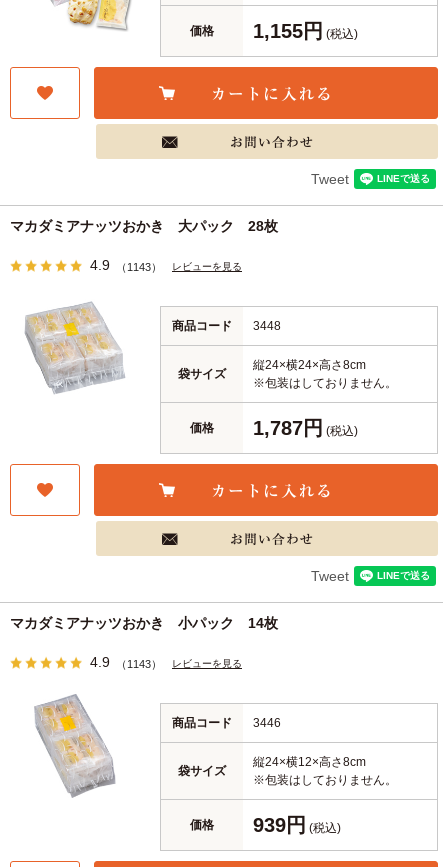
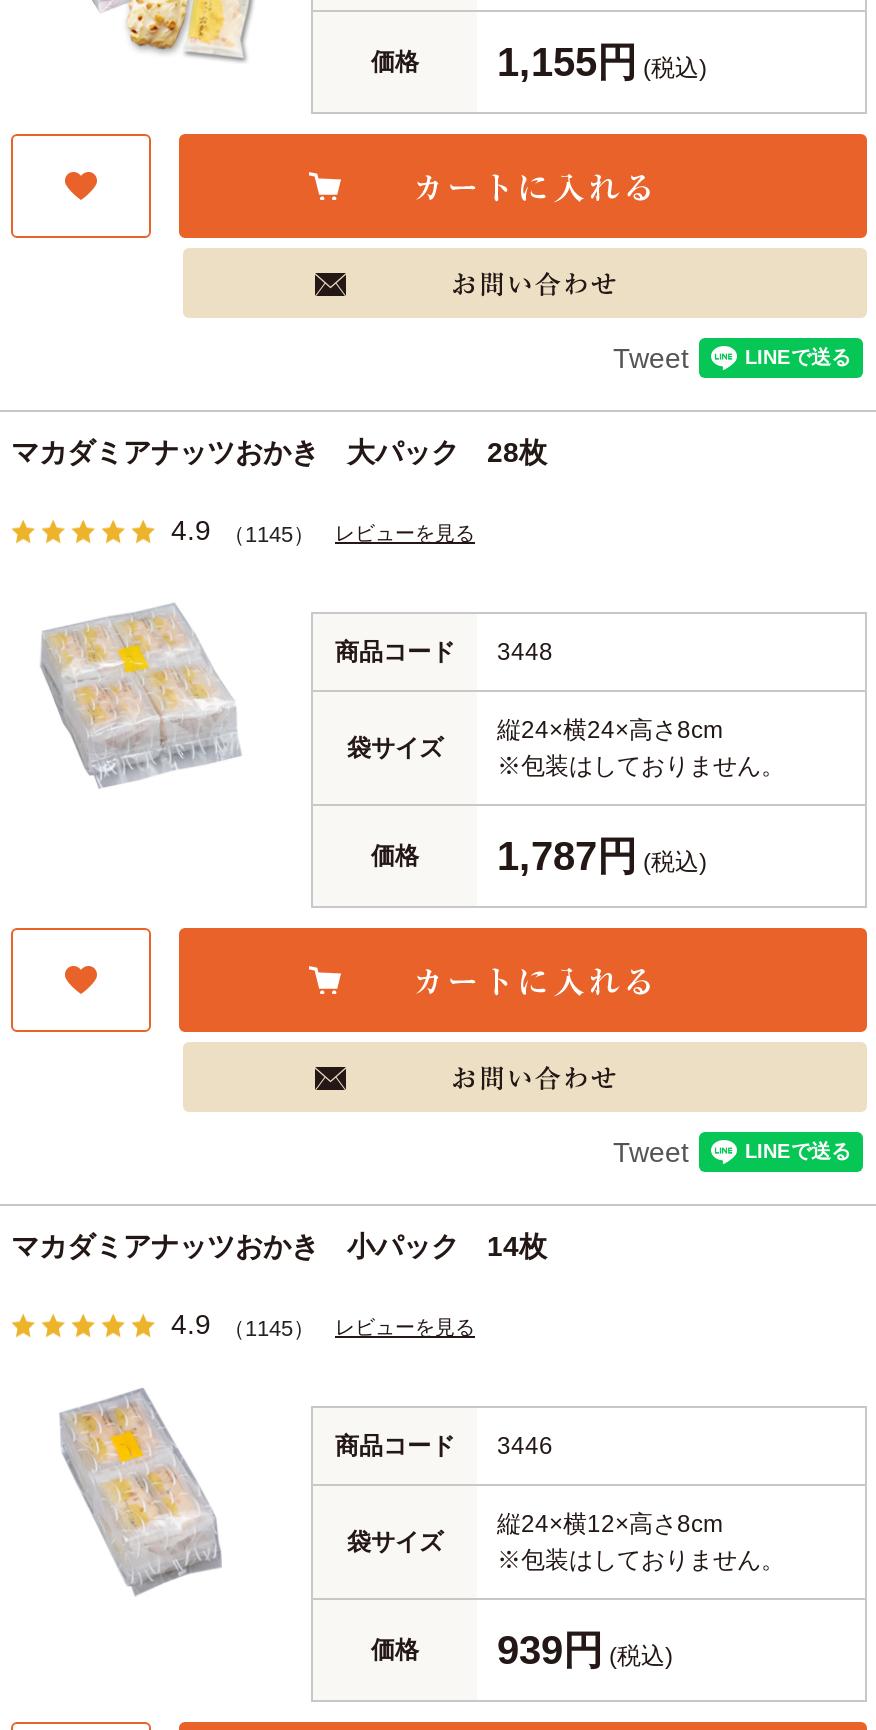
- 4.9 （1143） レビューを見る
+ 4.9 （1145） レビューを見る

- 4.9 （1143） レビューを見る
+ 4.9 （1145） レビューを見る
